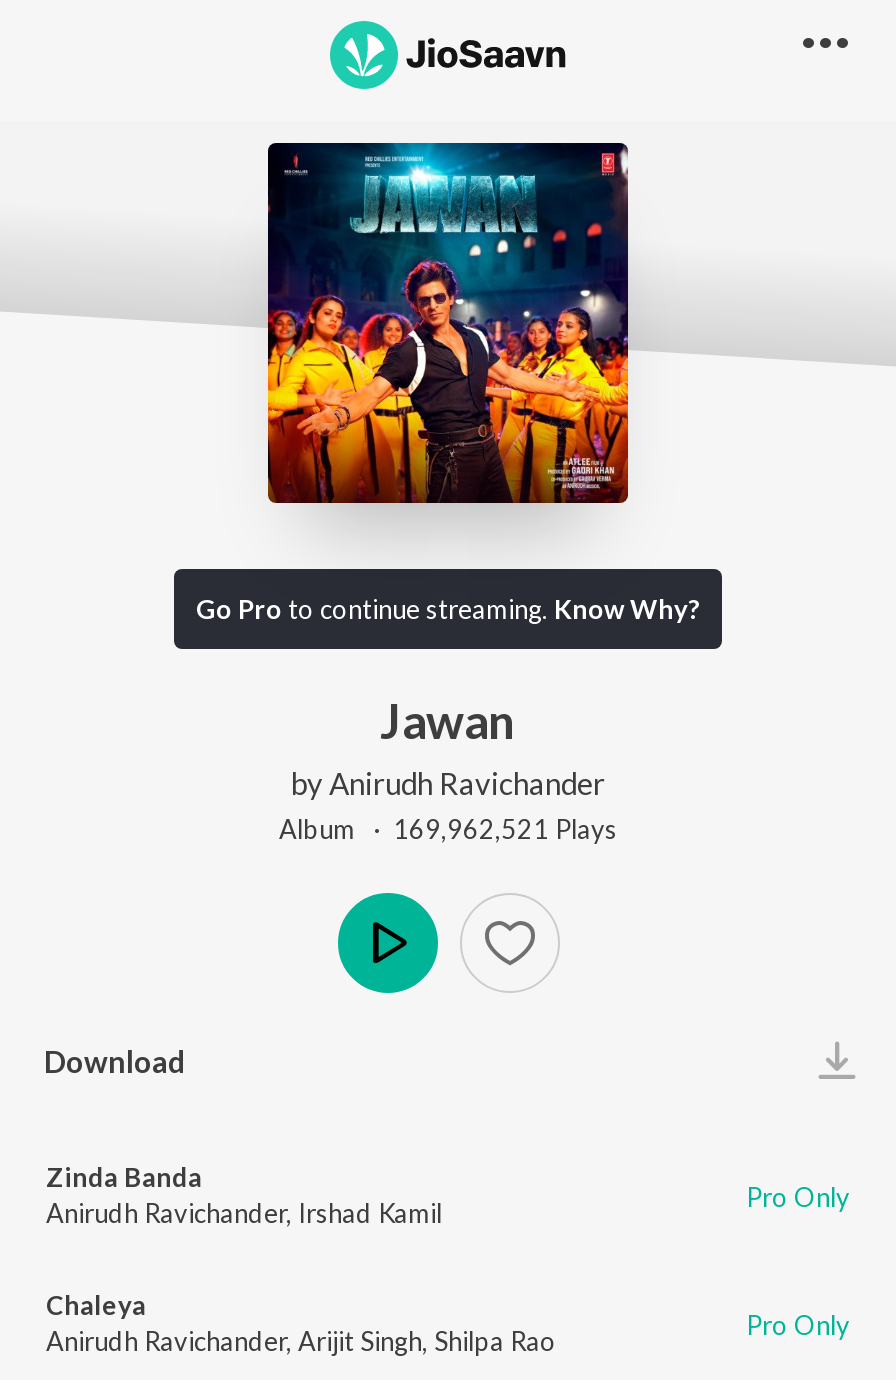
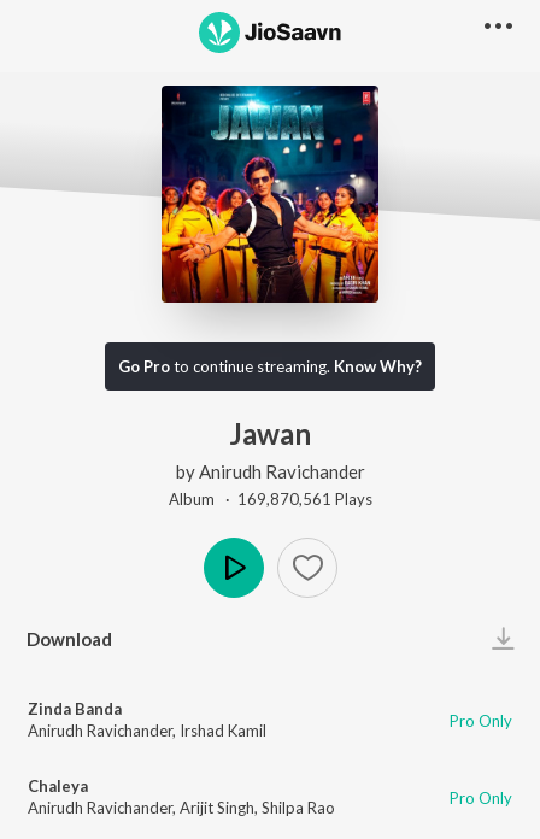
- Album · 169,962,521 Plays
+ Album · 169,870,561 Plays
